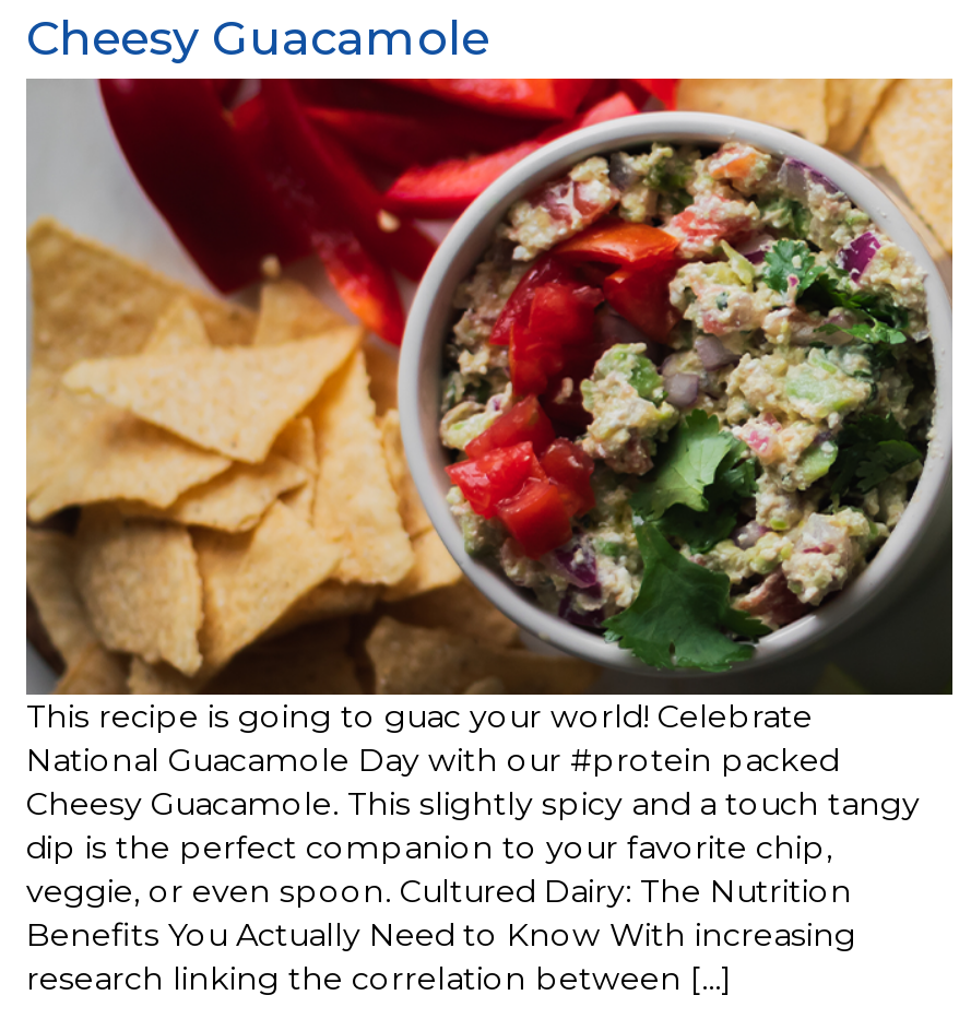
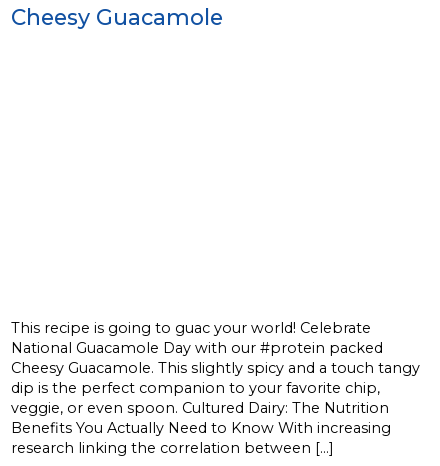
- [image]
